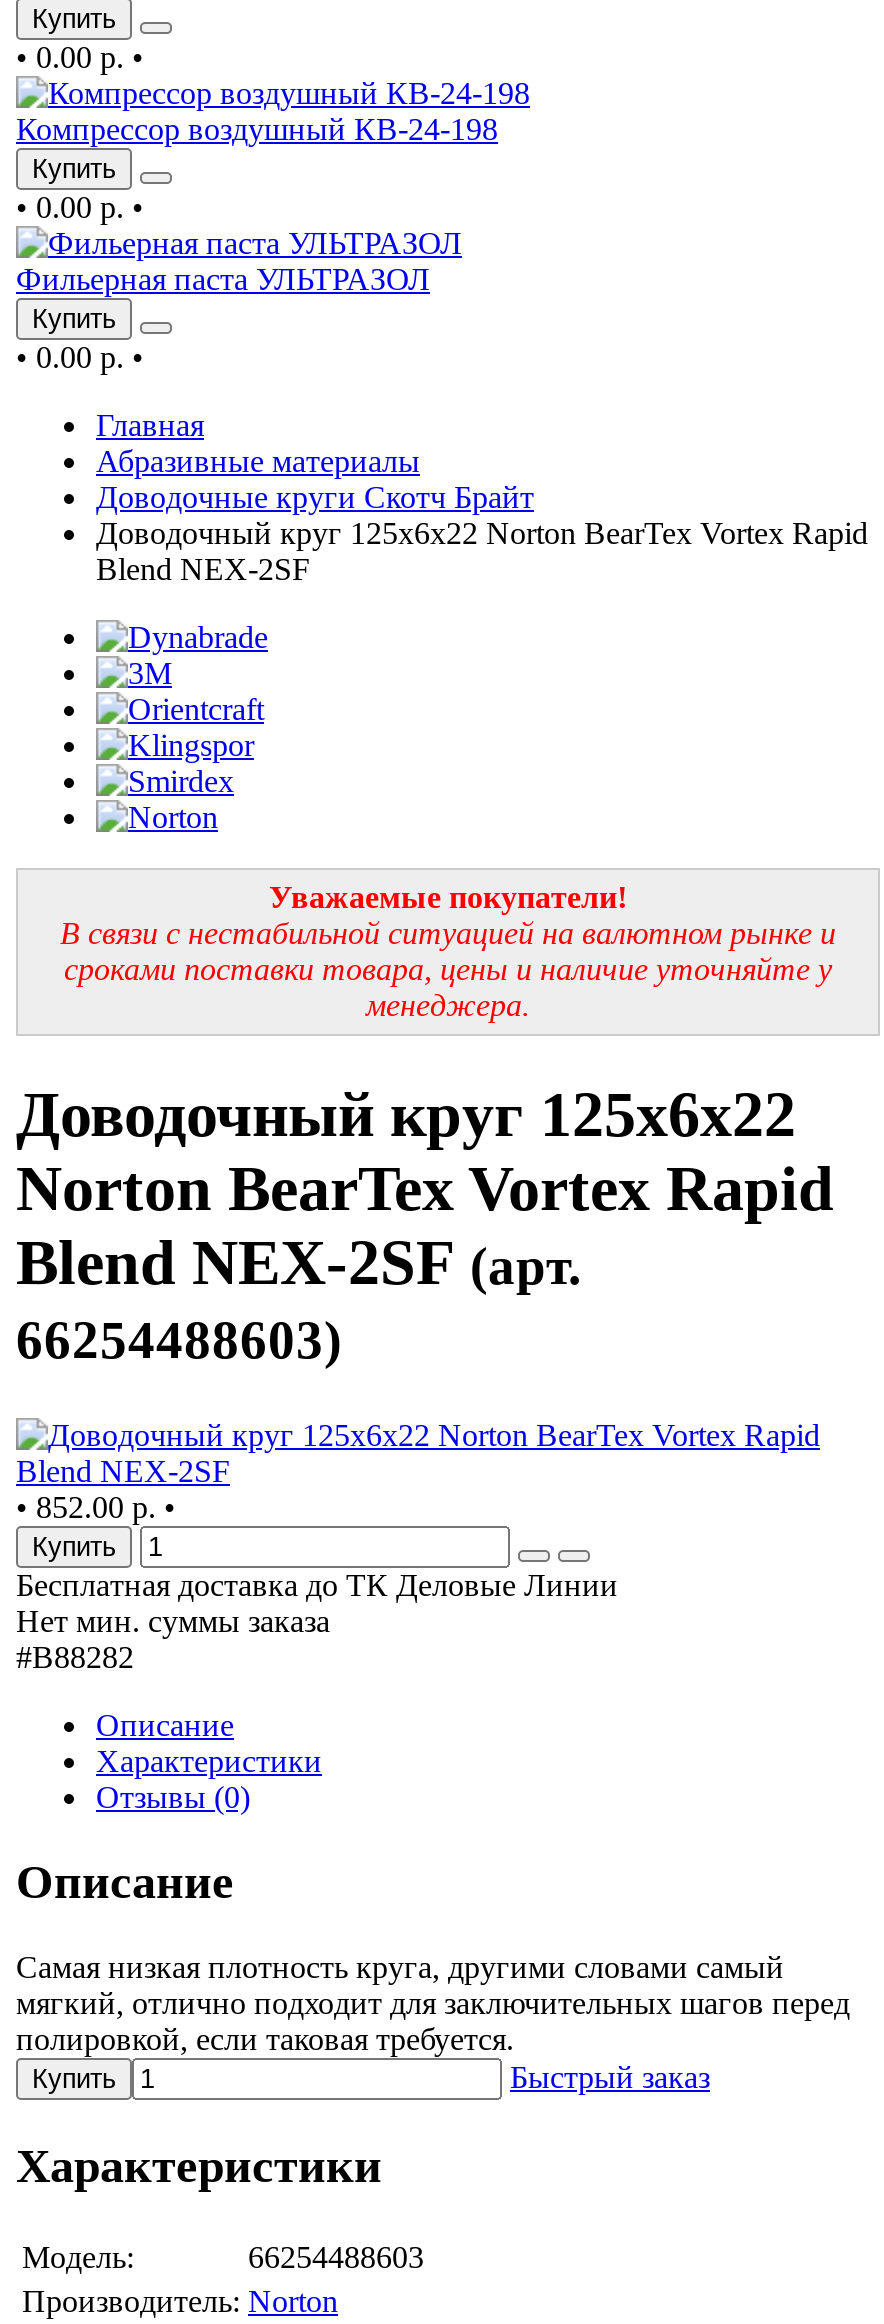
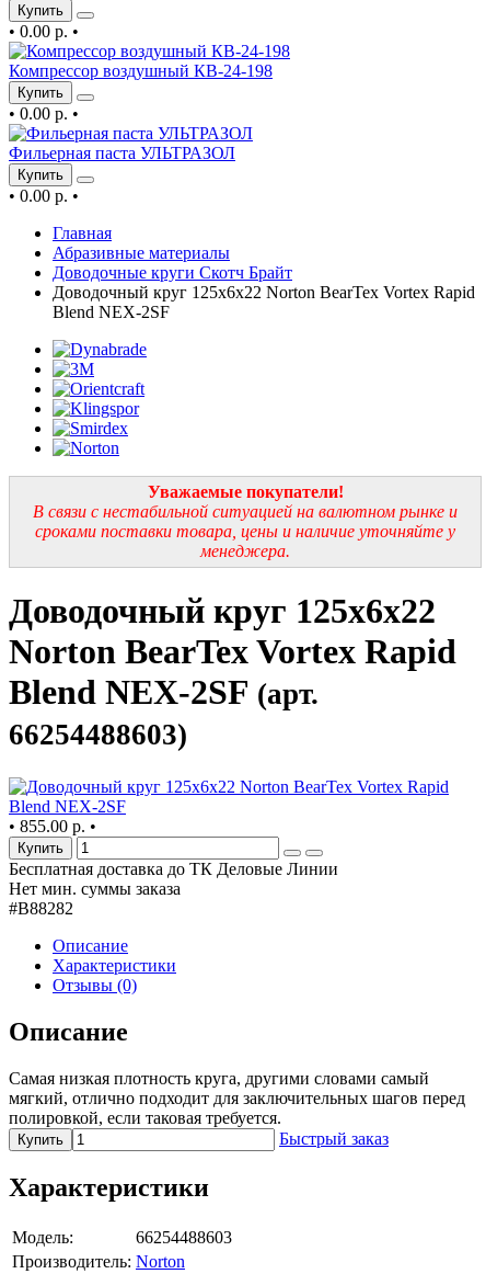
- • 852.00 р. •
+ • 855.00 р. •
